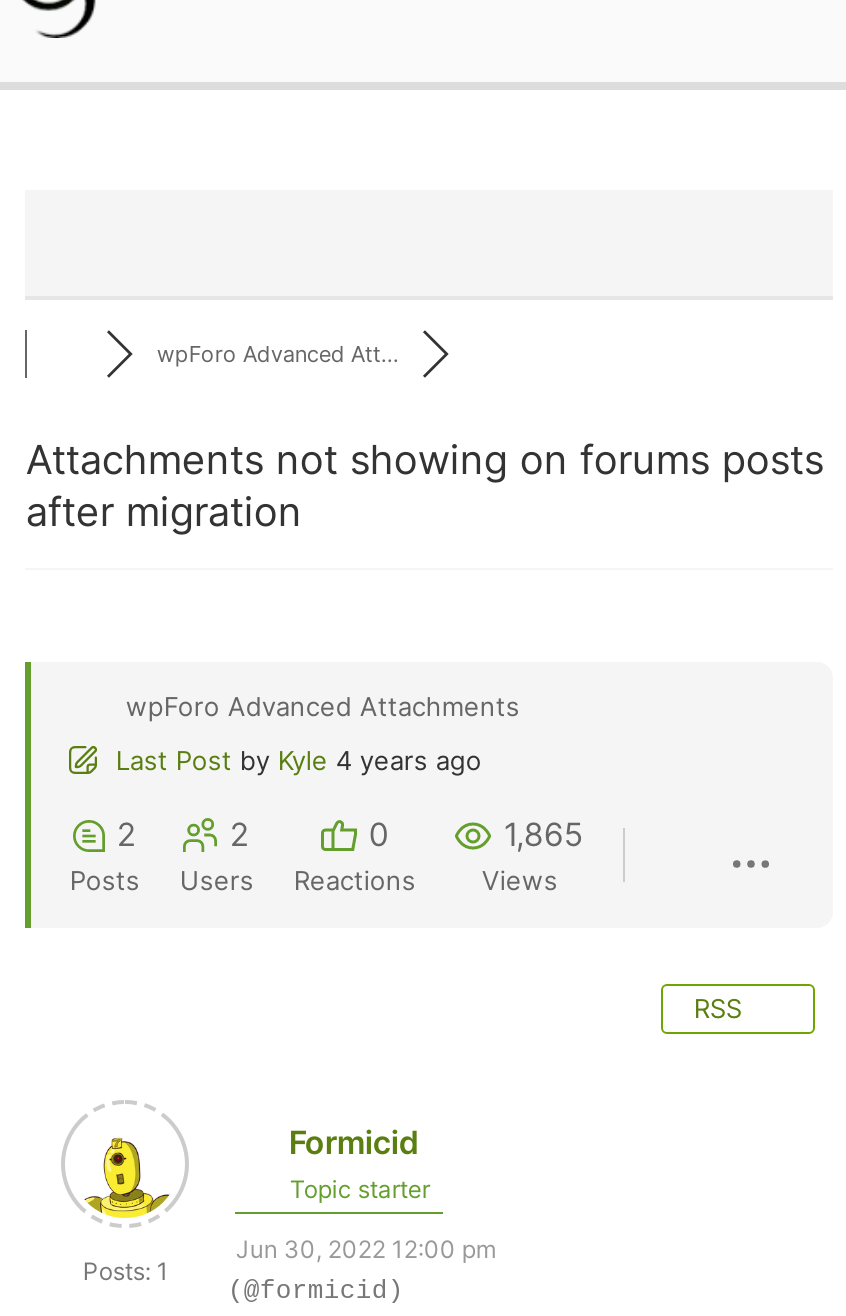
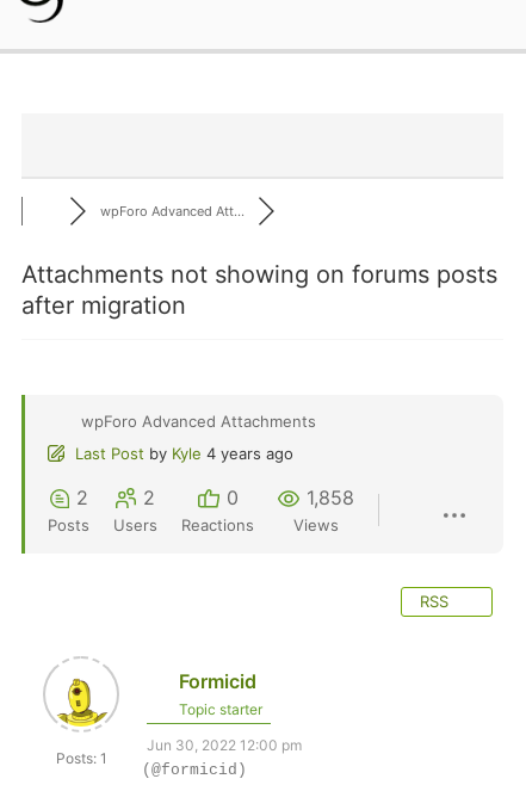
- 1,865
+ 1,858
